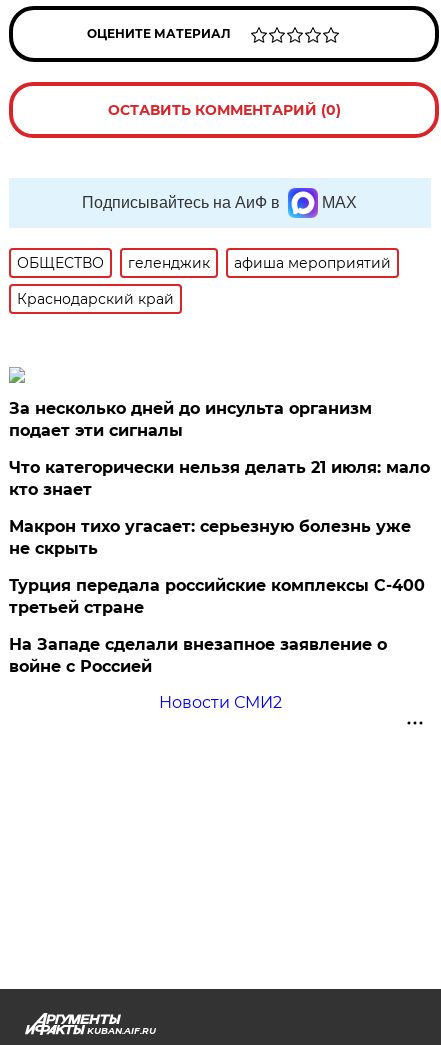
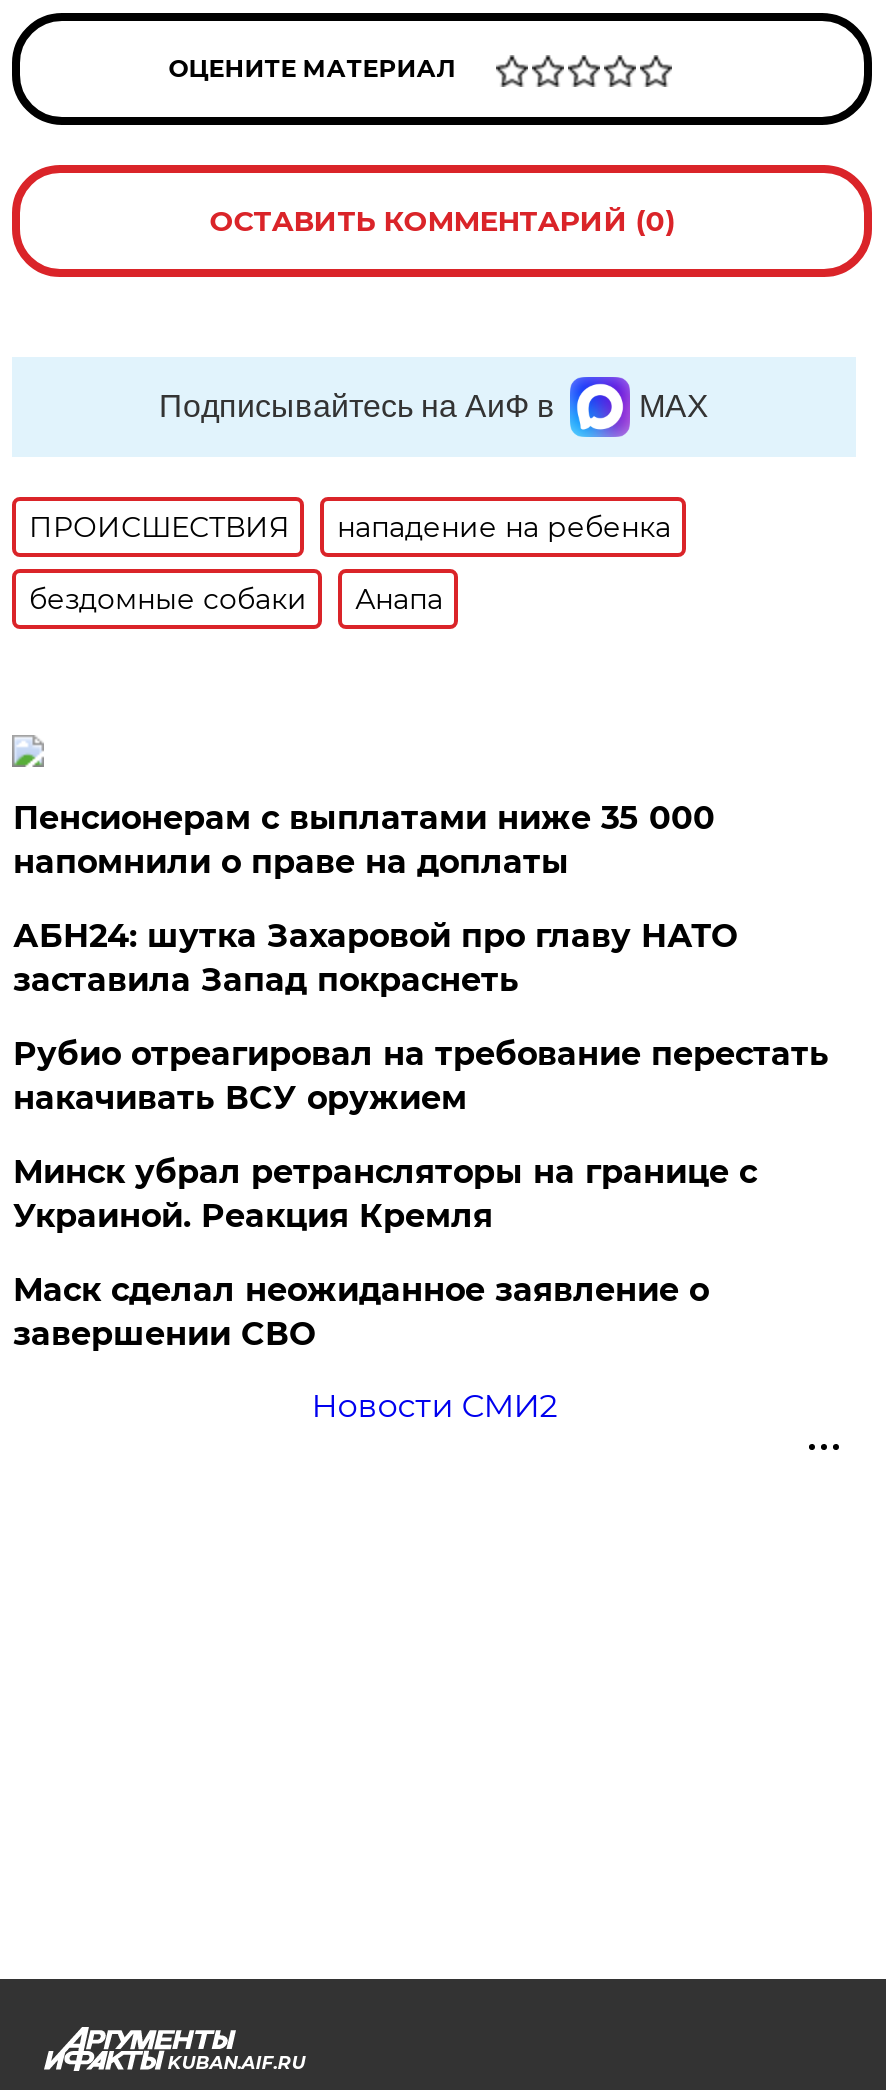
- ОБЩЕСТВО
- геленджик
- афиша мероприятий
+ ПРОИСШЕСТВИЯ
+ нападение на ребенка

- Краснодарский край
+ бездомные собаки
+ Анапа

- За несколько дней до инсульта организм
- подает эти сигналы
+ Пенсионерам с выплатами ниже 35 000
+ напомнили о праве на доплаты

- Что категорически нельзя делать 21 июля: мало
- кто знает
+ АБН24: шутка Захаровой про главу НАТО
+ заставила Запад покраснеть

- Макрон тихо угасает: серьезную болезнь уже
- не скрыть
+ Рубио отреагировал на требование перестать
+ накачивать ВСУ оружием

- Турция передала российские комплексы С-400
- третьей стране
+ Минск убрал ретрансляторы на границе с
+ Украиной. Реакция Кремля

- На Западе сделали внезапное заявление о
- войне с Россией
+ Маск сделал неожиданное заявление о
+ завершении СВО
